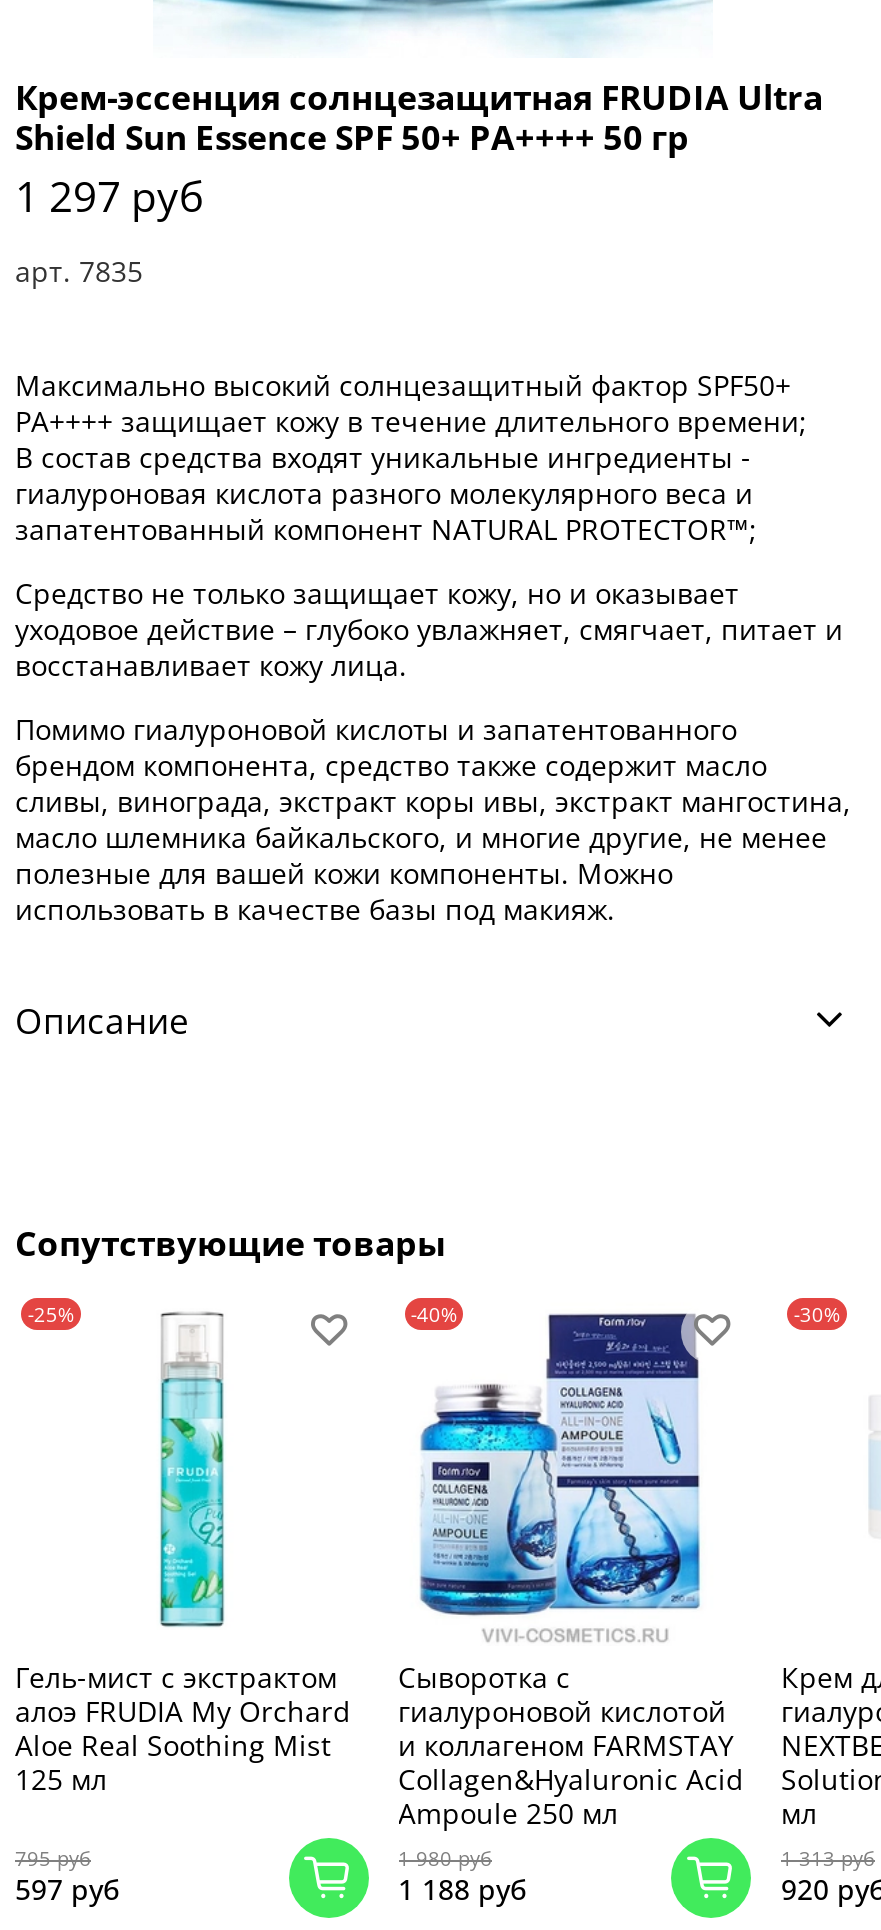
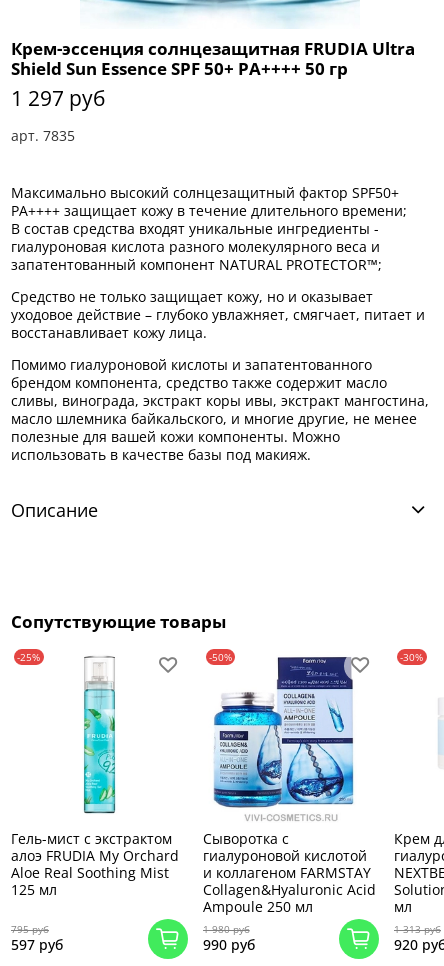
- -40%
+ -50%

- 1 188 руб
+ 990 руб
